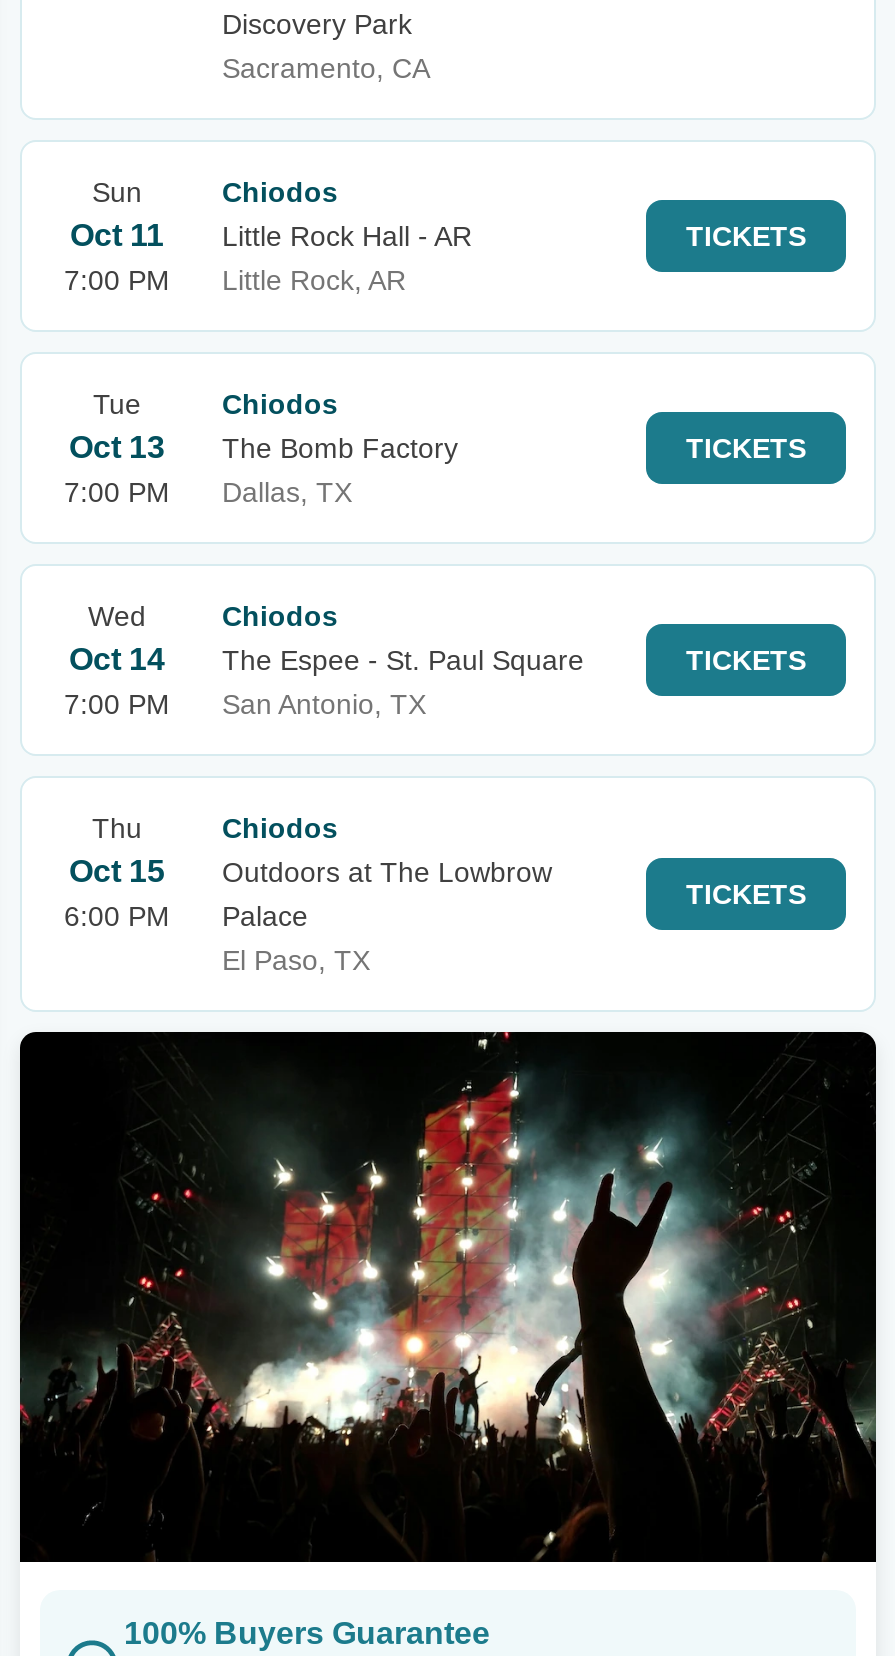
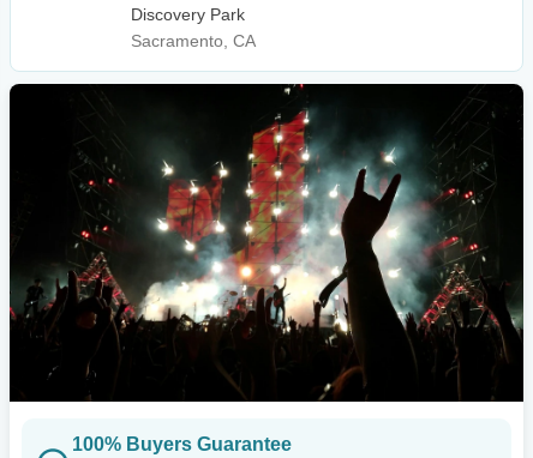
- Sun
- Oct 11
- 7:00 PM

- Chiodos
- Little Rock Hall - AR
- Little Rock, AR

- TICKETS

- Tue
- Oct 13
- 7:00 PM

- Chiodos
- The Bomb Factory
- Dallas, TX

- TICKETS

- Wed
- Oct 14
- 7:00 PM

- Chiodos
- The Espee - St. Paul Square
- San Antonio, TX

- TICKETS

- Thu
- Oct 15
- 6:00 PM

- Chiodos
- Outdoors at The Lowbrow
- Palace
- El Paso, TX

- TICKETS
